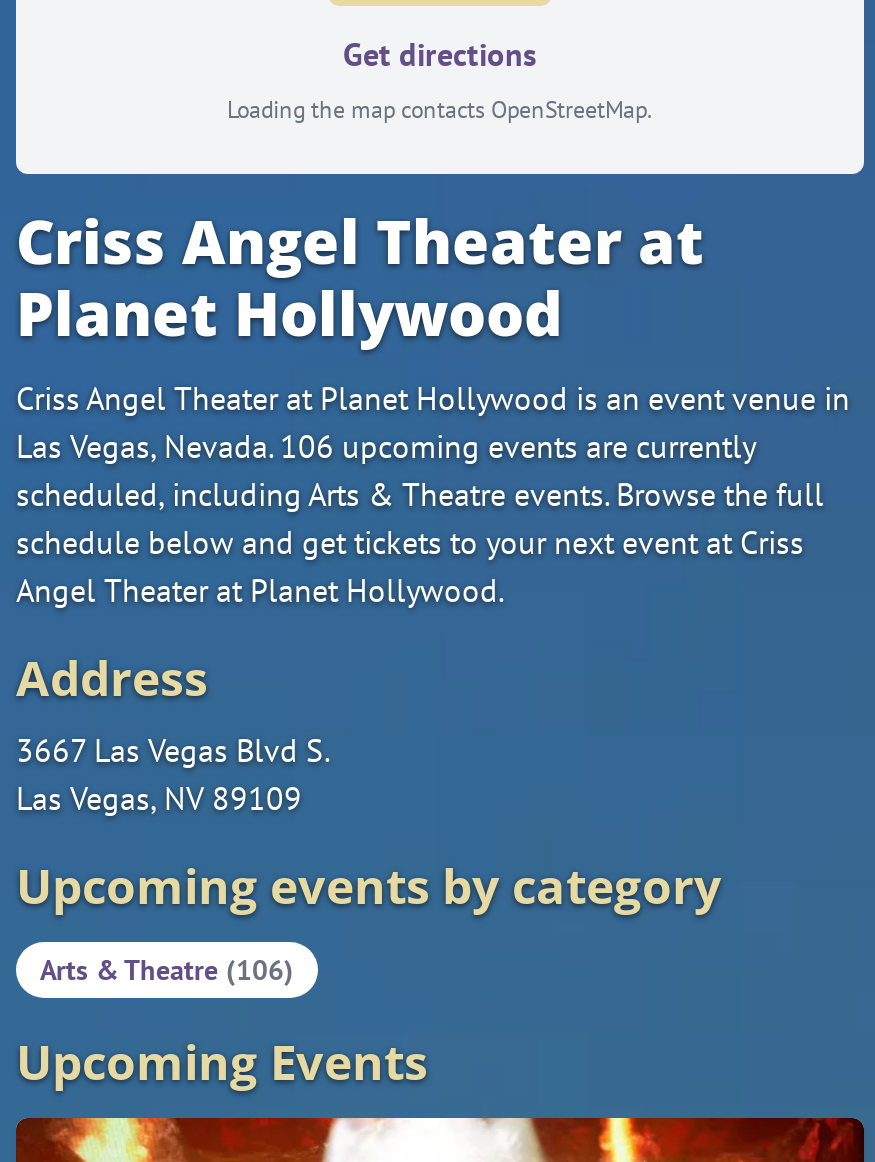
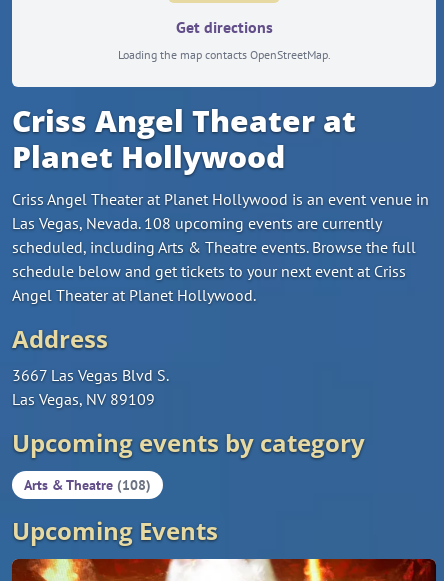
- Las Vegas, Nevada. 106 upcoming events are currently
+ Las Vegas, Nevada. 108 upcoming events are currently

- Arts & Theatre (106)
+ Arts & Theatre (108)
